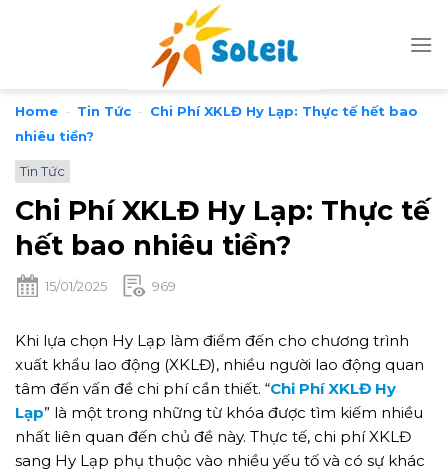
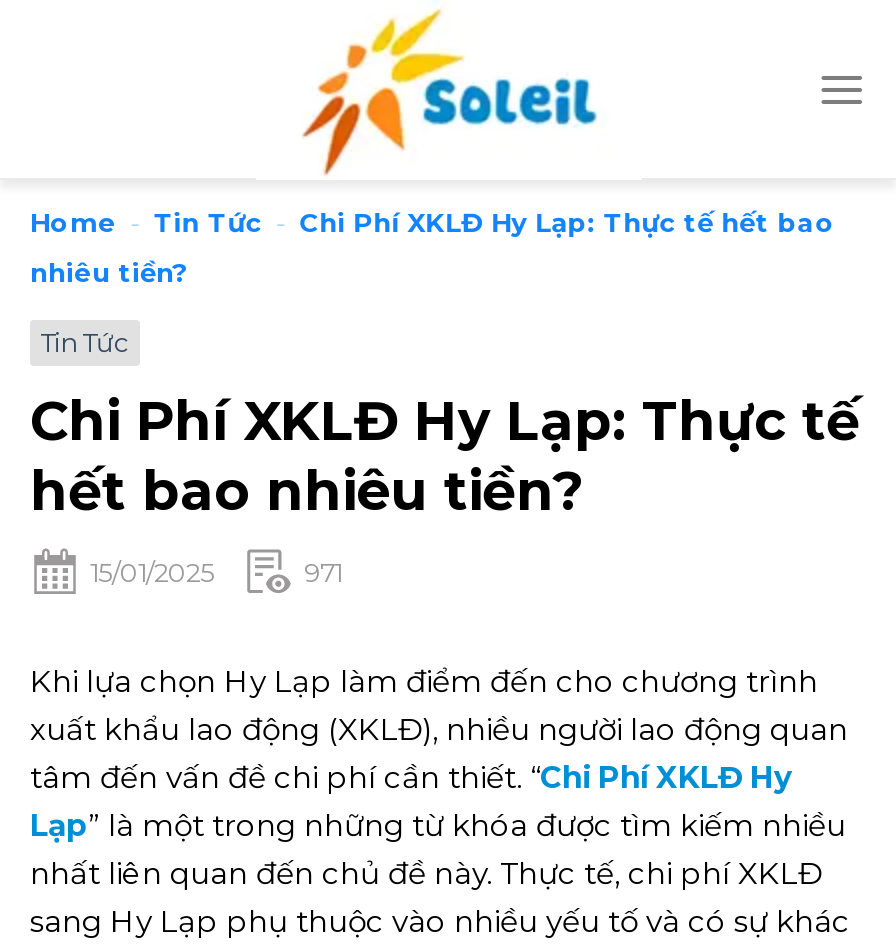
- 969
+ 971
